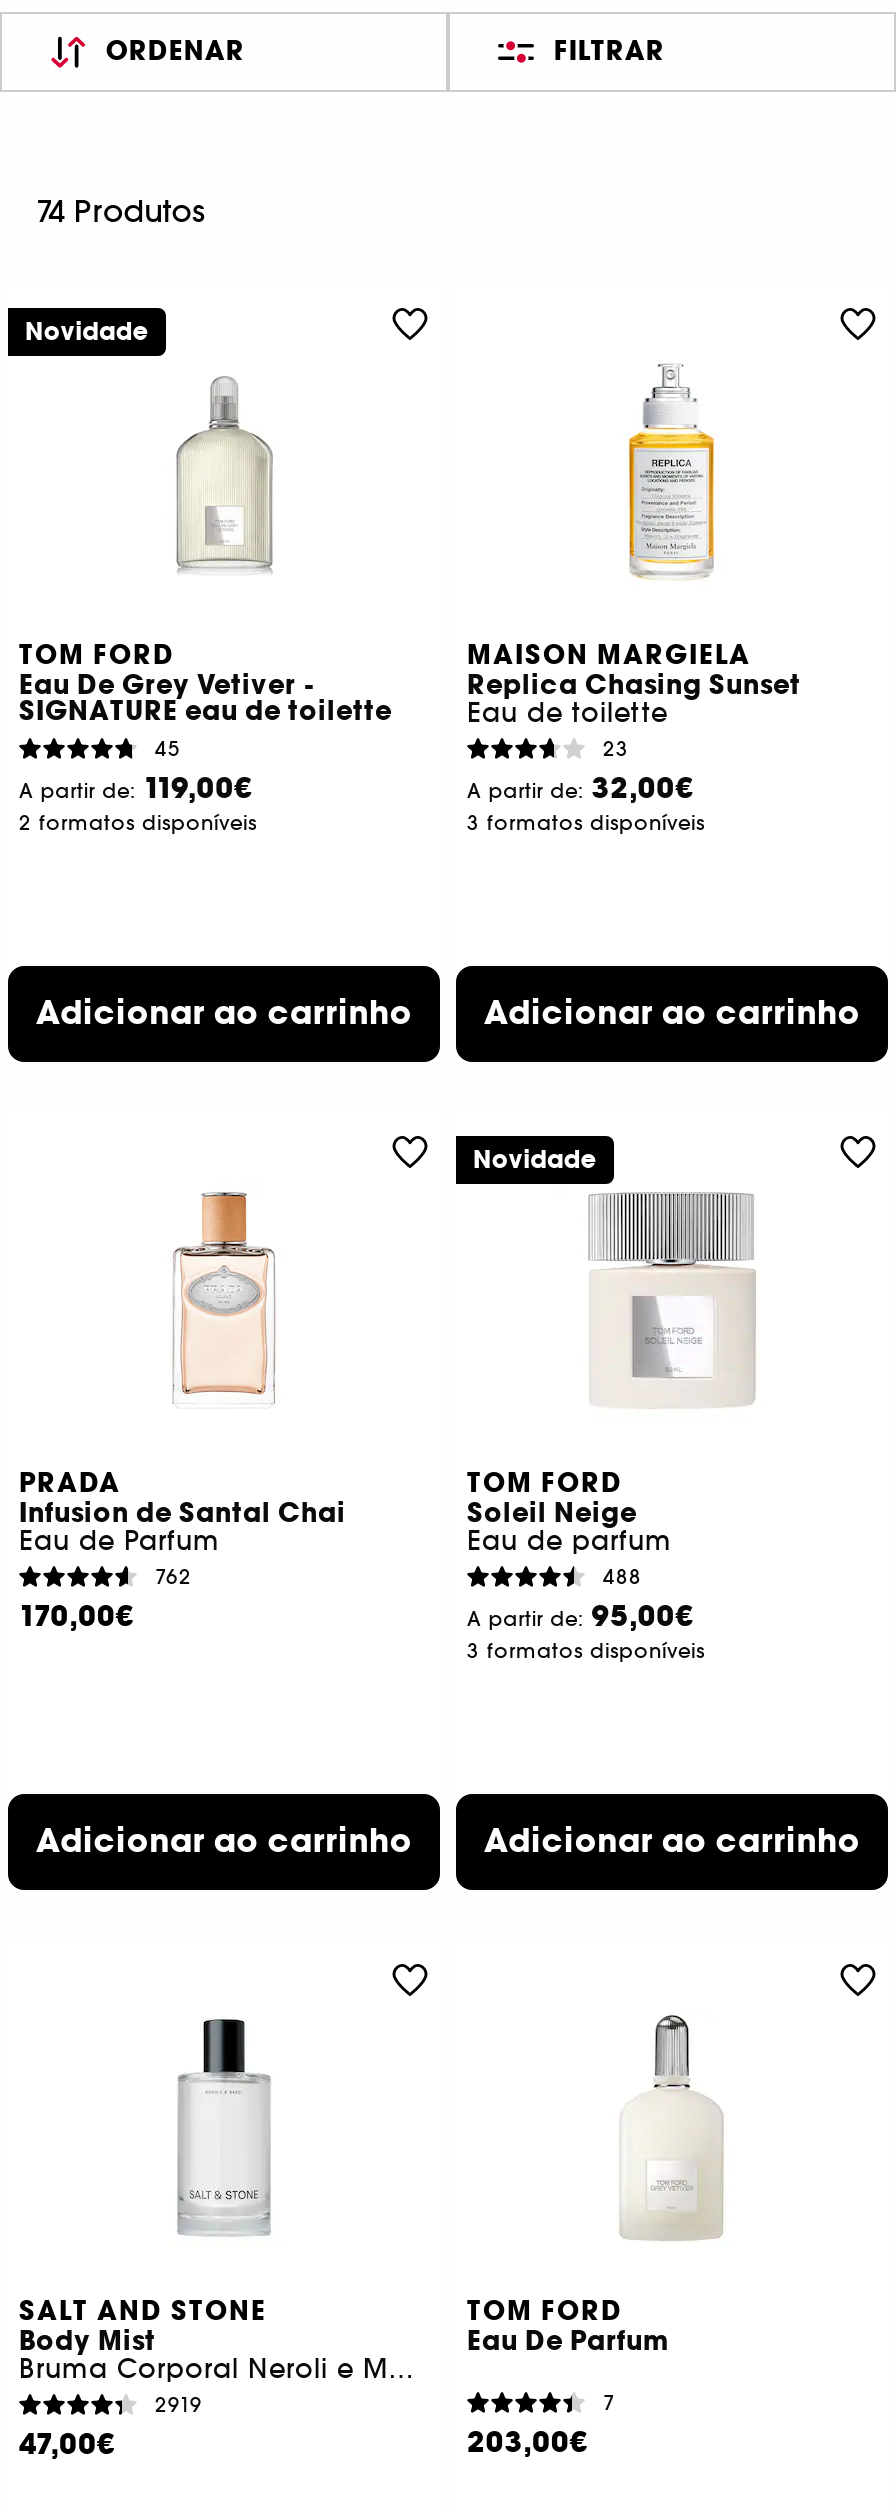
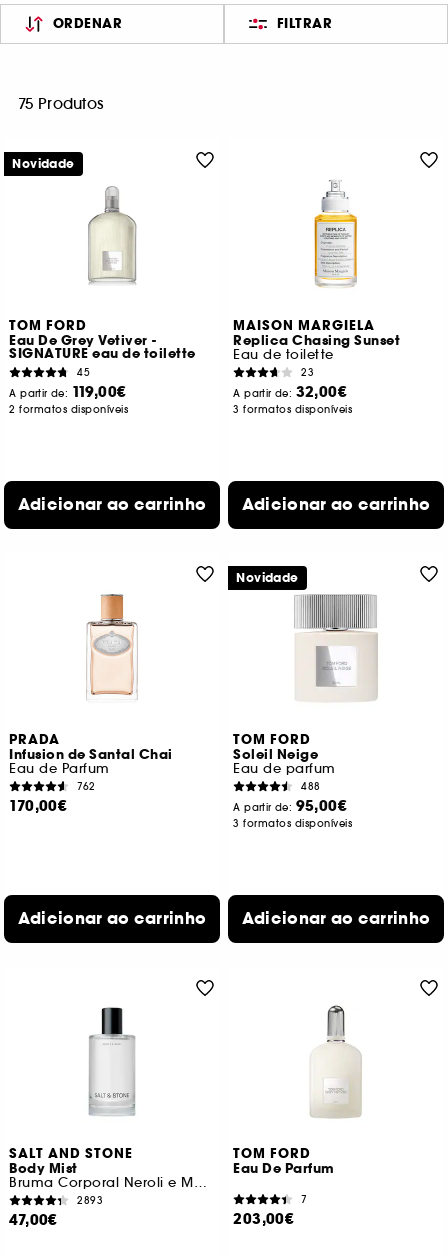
- 74 Produtos
+ 75 Produtos

- 2919
+ 2893
